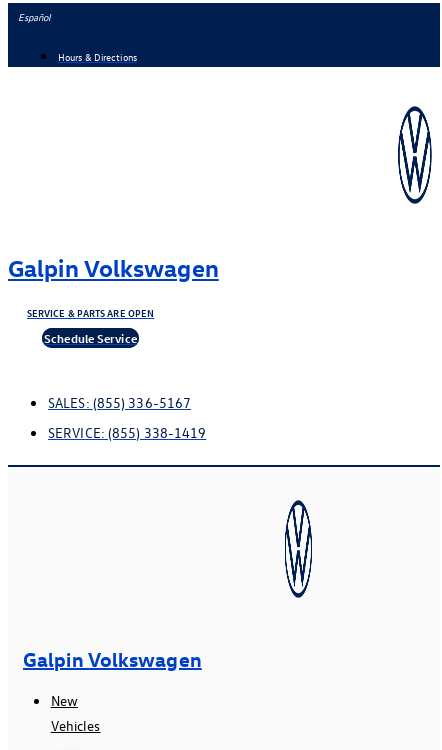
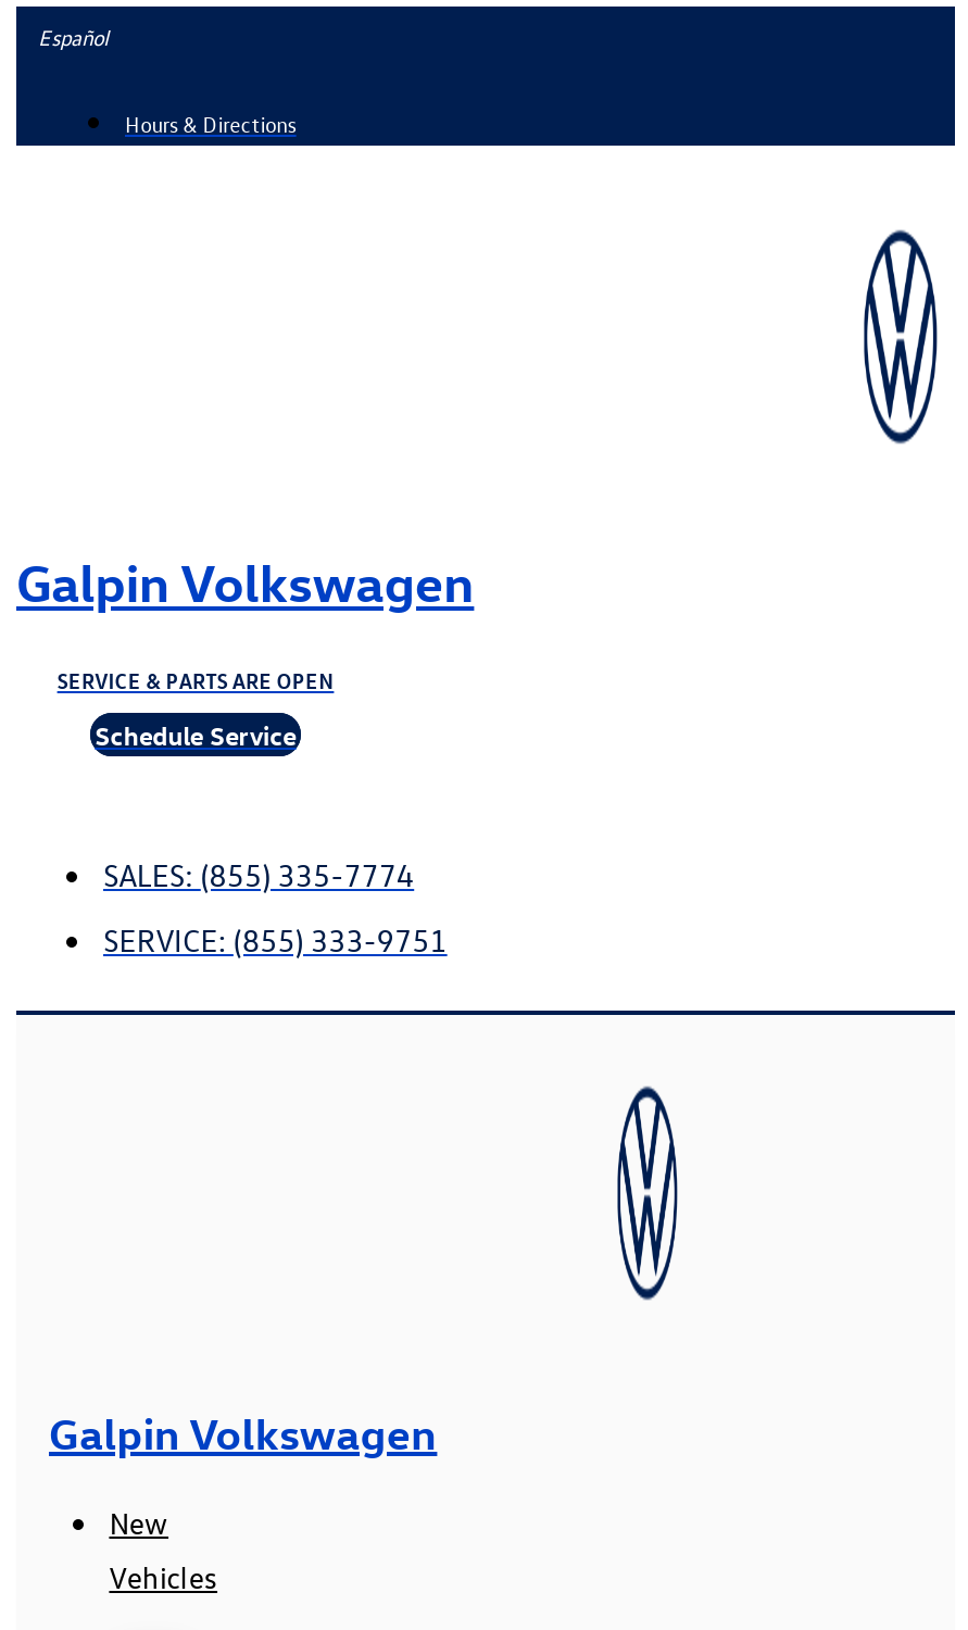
- SALES: (855) 336-5167
+ SALES: (855) 335-7774

- SERVICE: (855) 338-1419
+ SERVICE: (855) 333-9751
